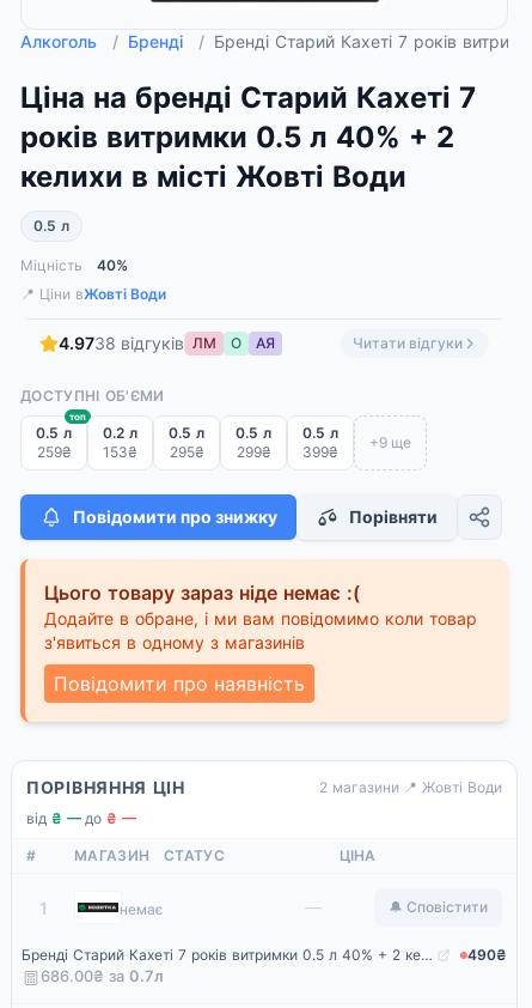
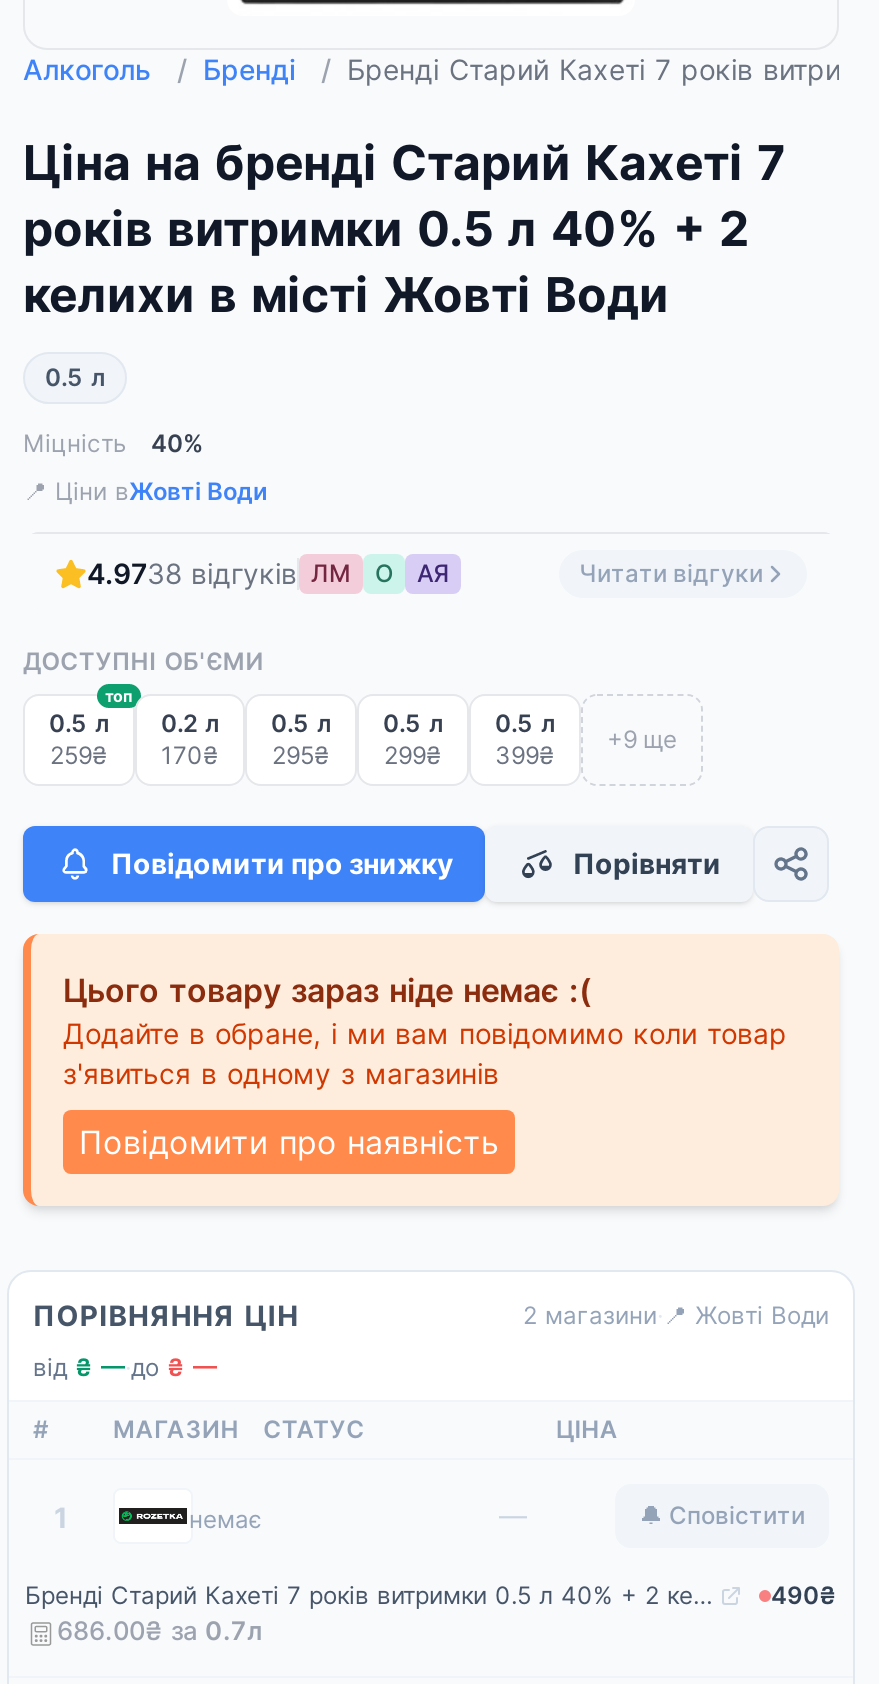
- 259₴ 153₴ 295₴ 299₴ 399₴
+ 259₴ 170₴ 295₴ 299₴ 399₴
